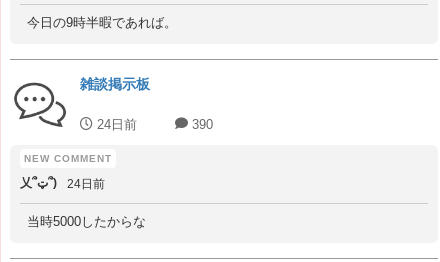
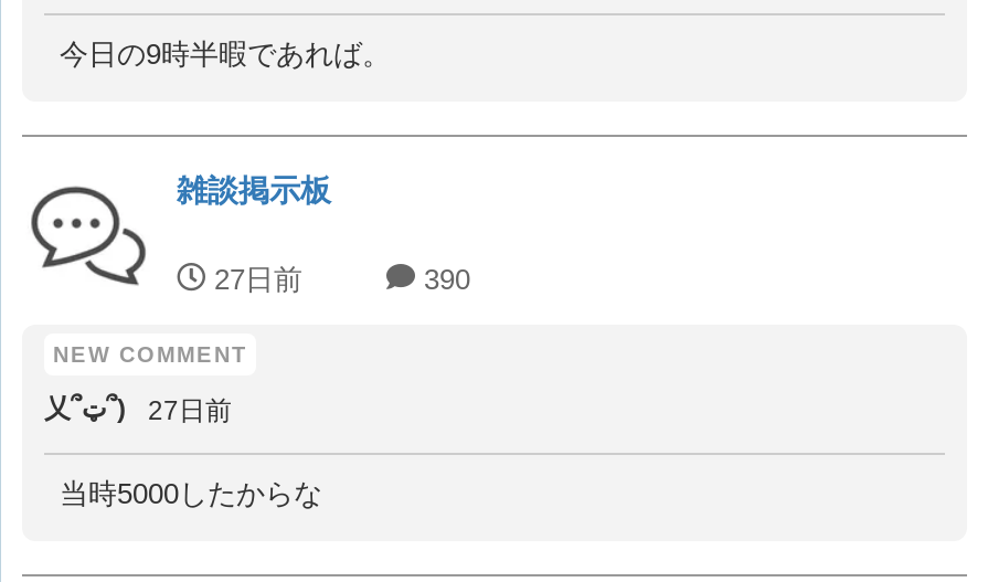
- 24日前
+ 27日前

- 24日前
+ 27日前
